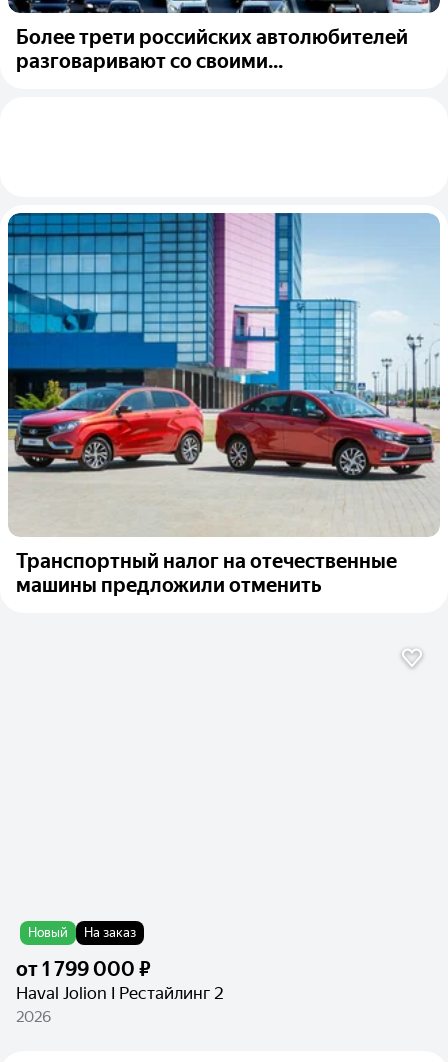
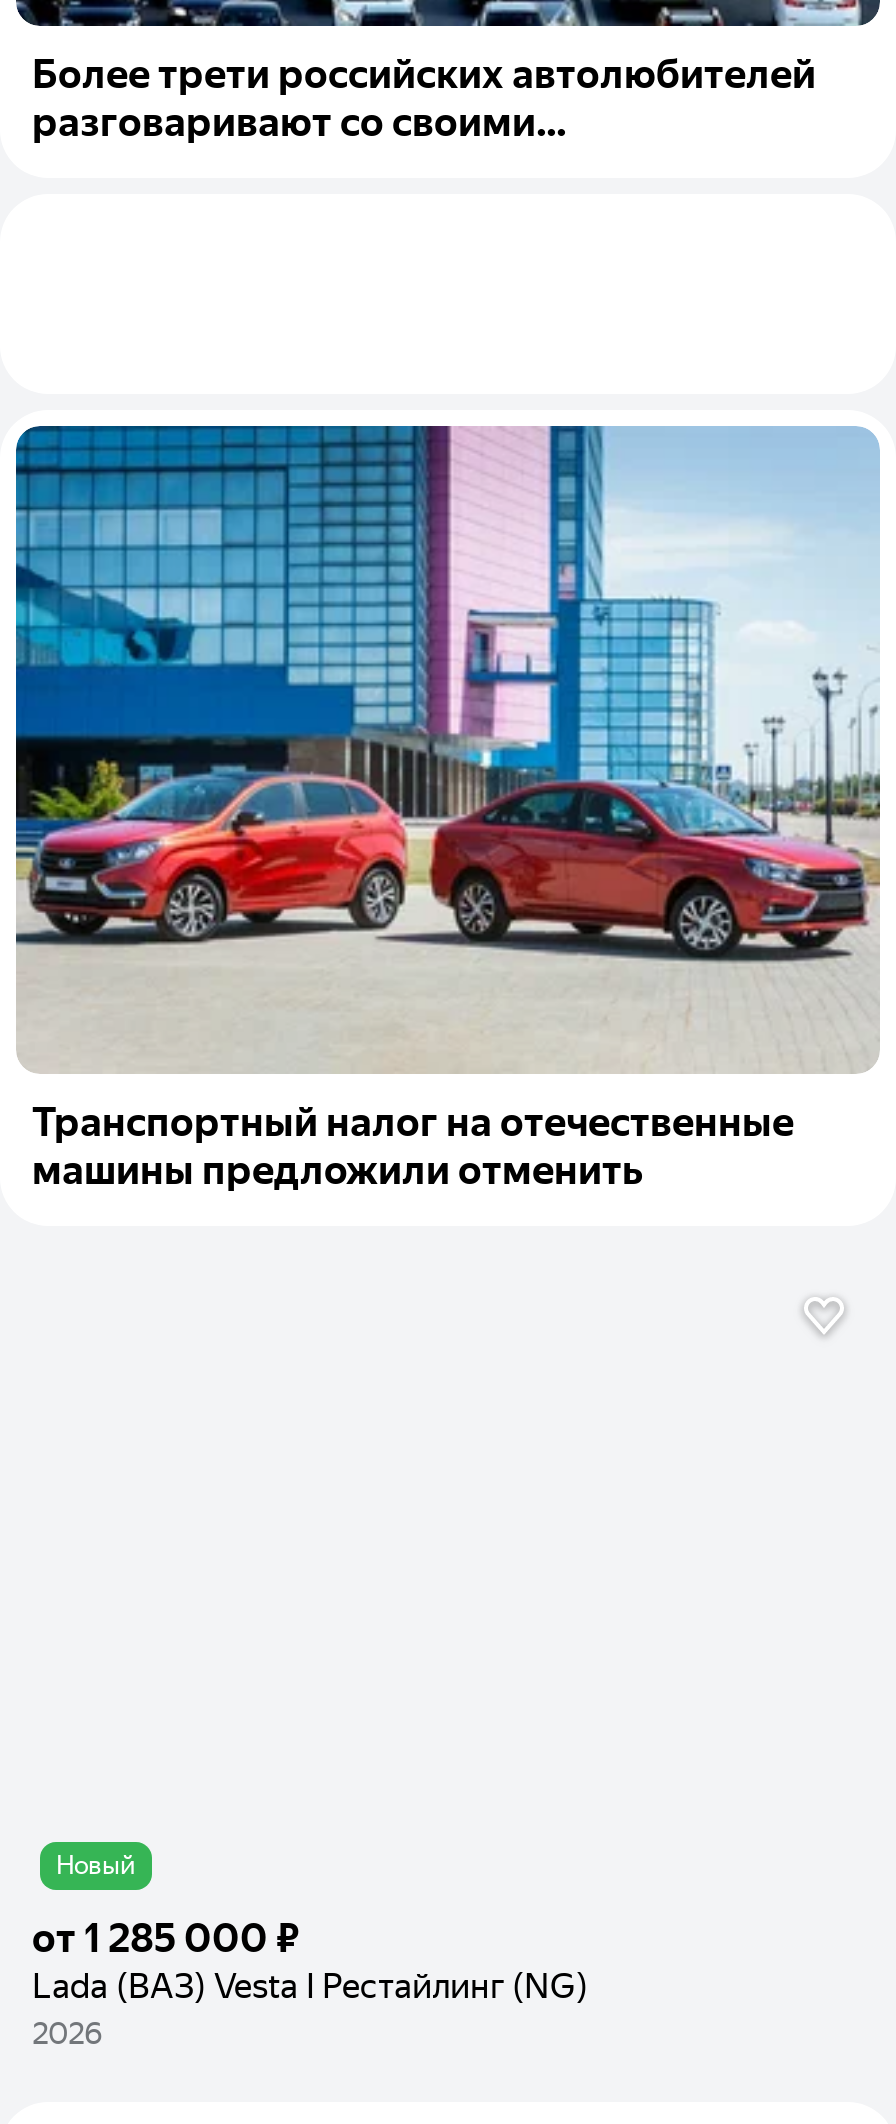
- На заказ
- от 1 799 000 ₽
- Haval Jolion I Рестайлинг 2
+ от 1 285 000 ₽
+ Lada (ВАЗ) Vesta I Рестайлинг (NG)
